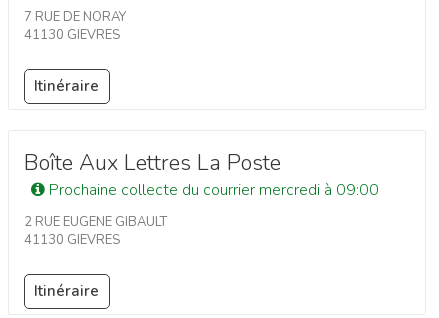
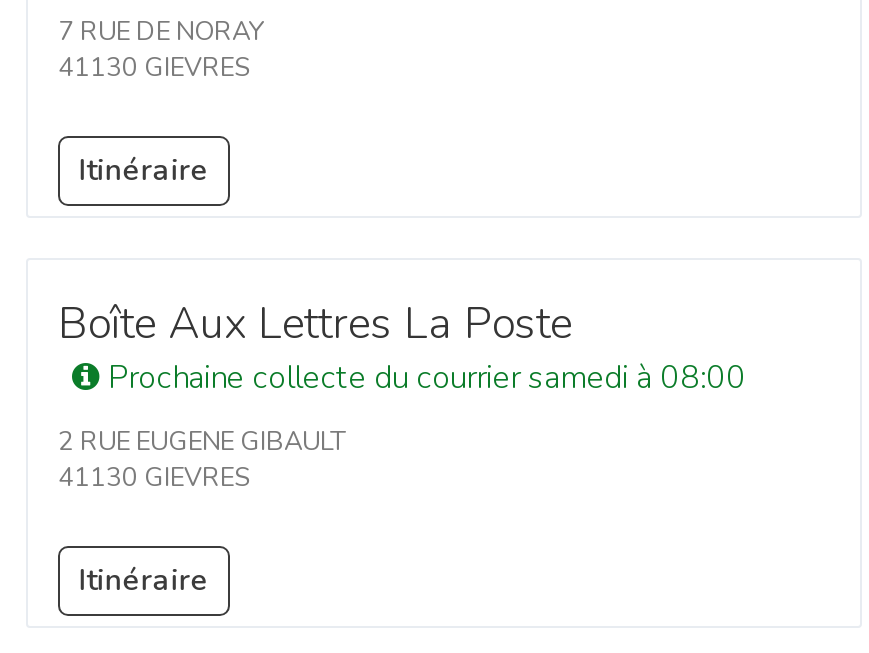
- Prochaine collecte du courrier mercredi à 09:00
+ Prochaine collecte du courrier samedi à 08:00
